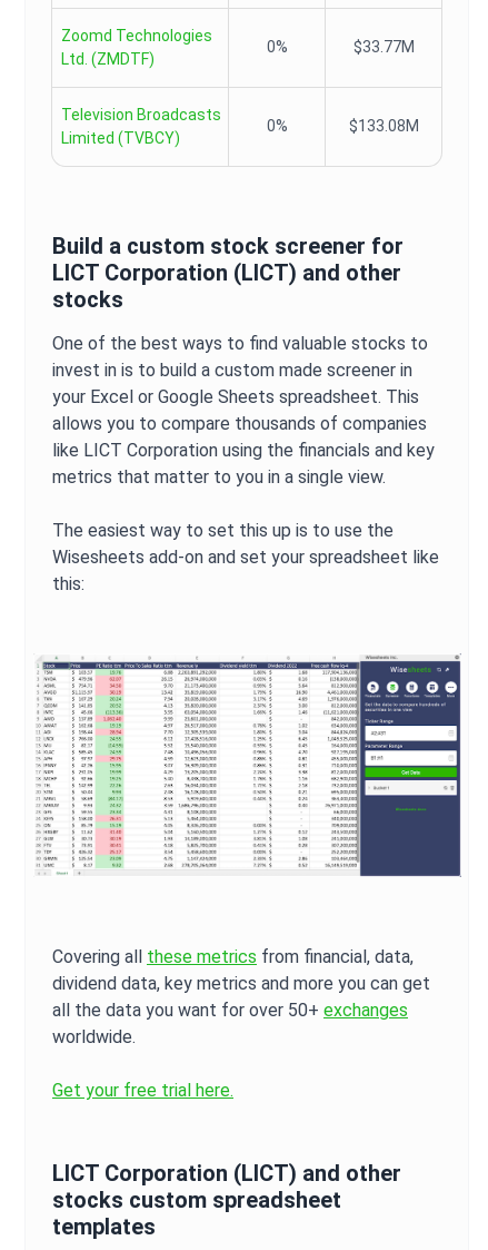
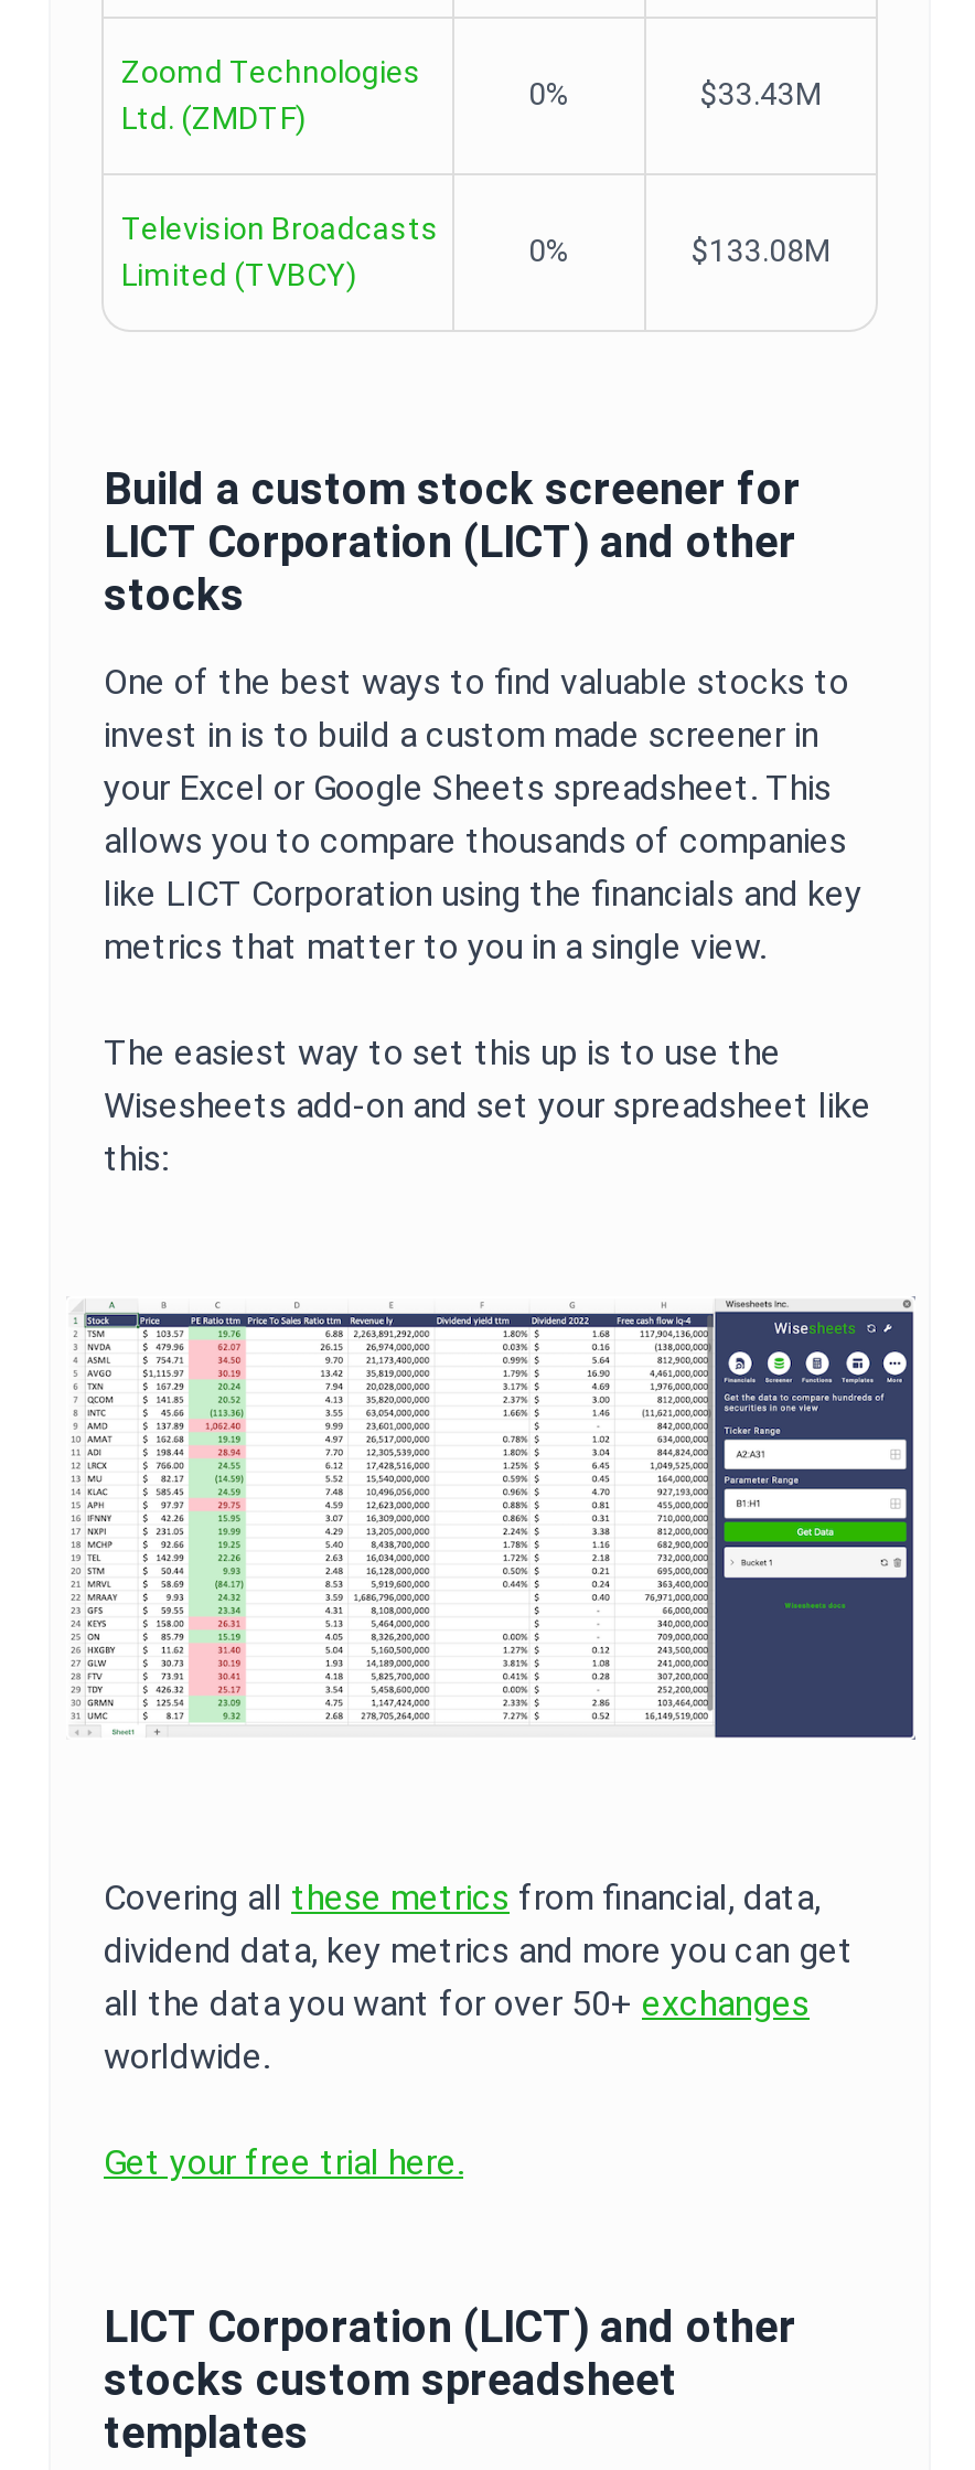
- $33.77M
+ $33.43M
